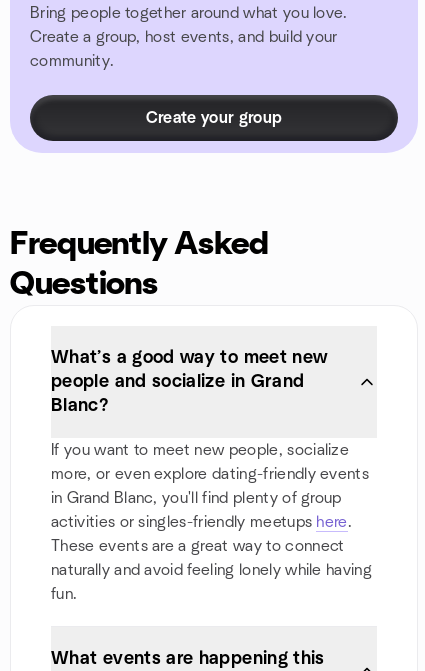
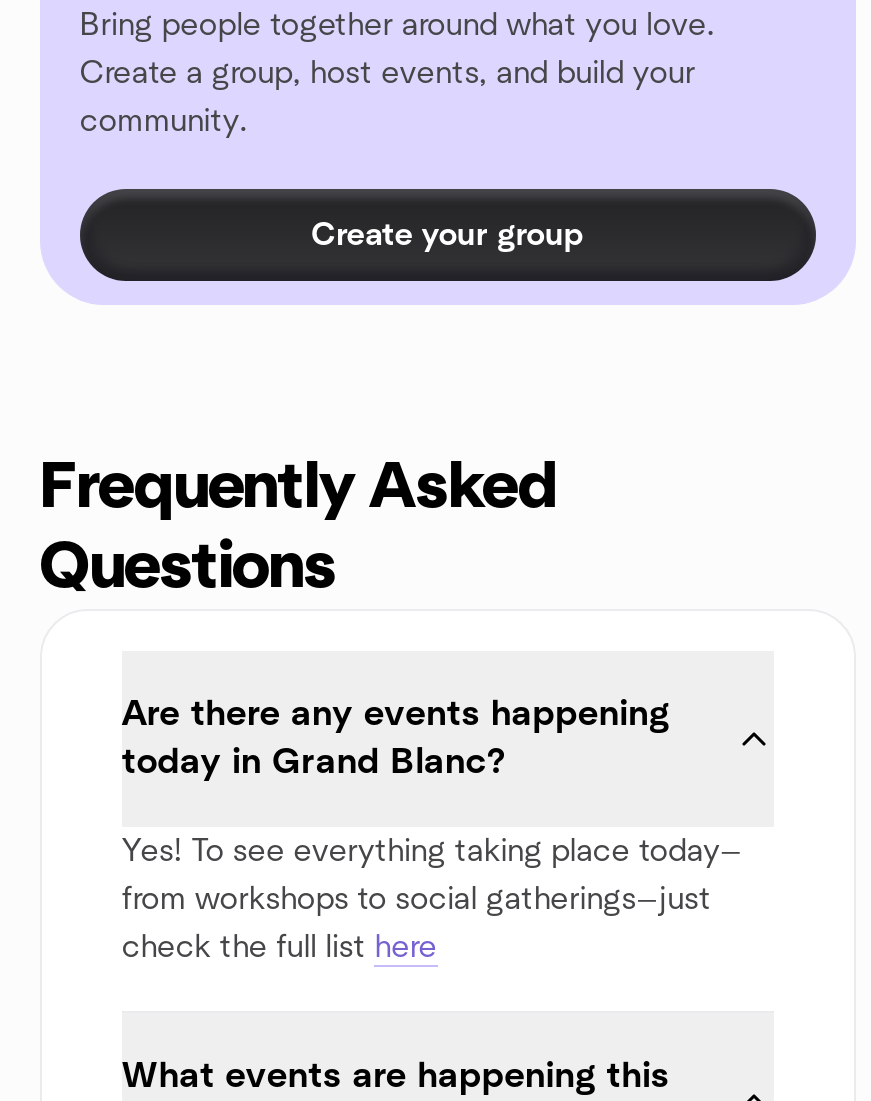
- What’s a good way to meet new
- people and socialize in Grand
- Blanc?
- If you want to meet new people, socialize
- more, or even explore dating-friendly events
- in Grand Blanc, you'll find plenty of group
- activities or singles-friendly meetups here.
- These events are a great way to connect
- naturally and avoid feeling lonely while having
- fun.
+ Are there any events happening
+ today in Grand Blanc?
+ Yes! To see everything taking place today—
+ from workshops to social gatherings—just
+ check the full list here
